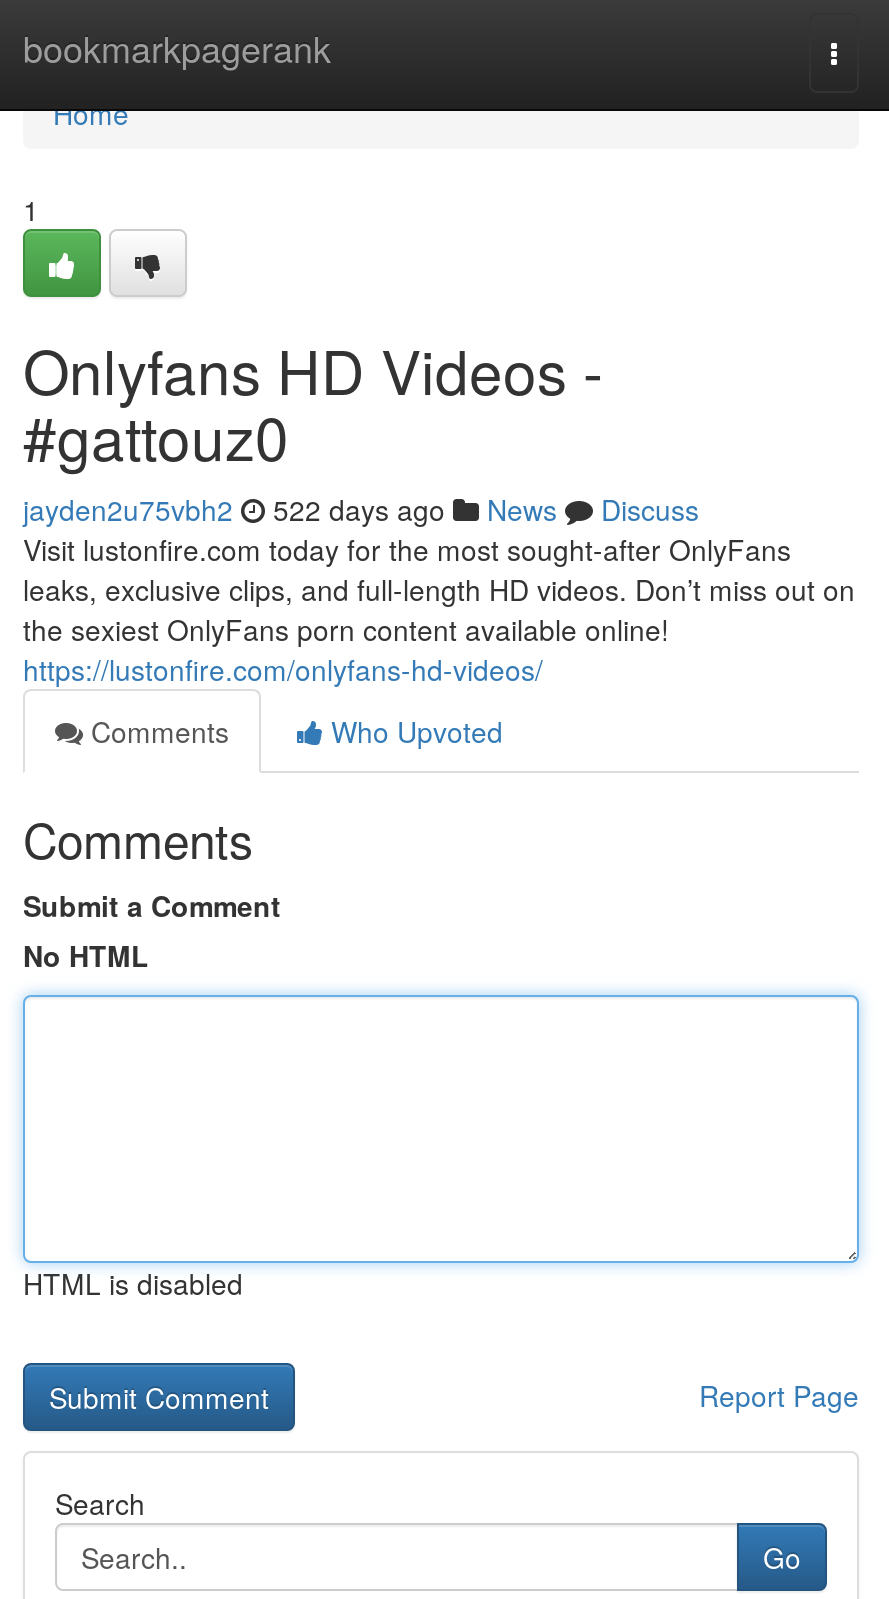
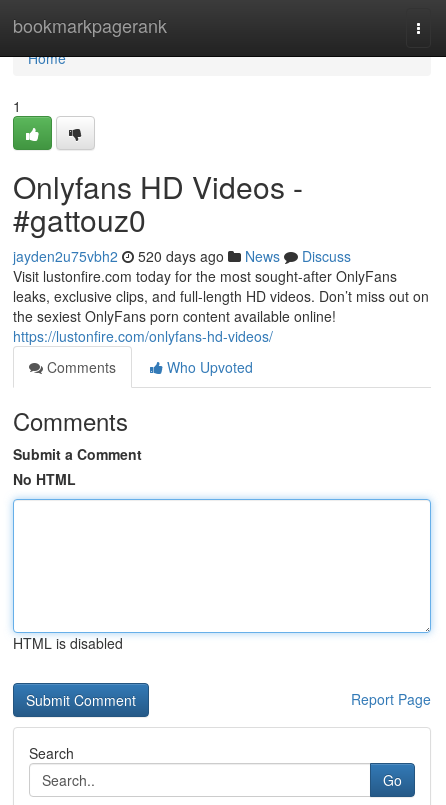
- jayden2u75vbh2 522 days ago News Discuss
+ jayden2u75vbh2 520 days ago News Discuss
